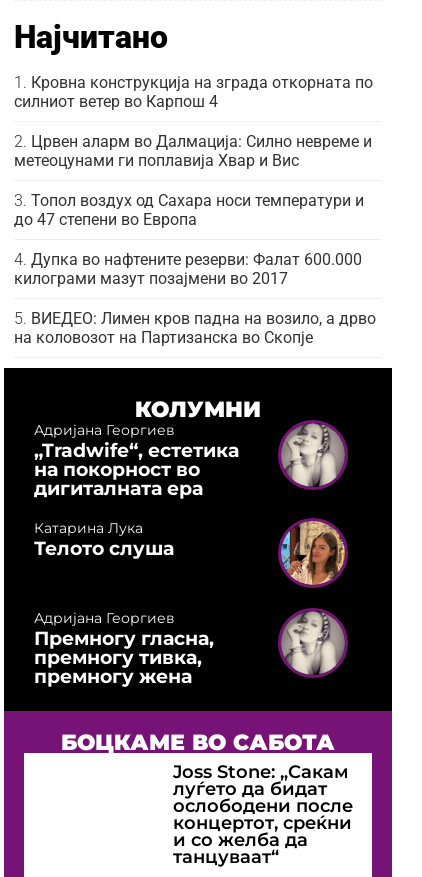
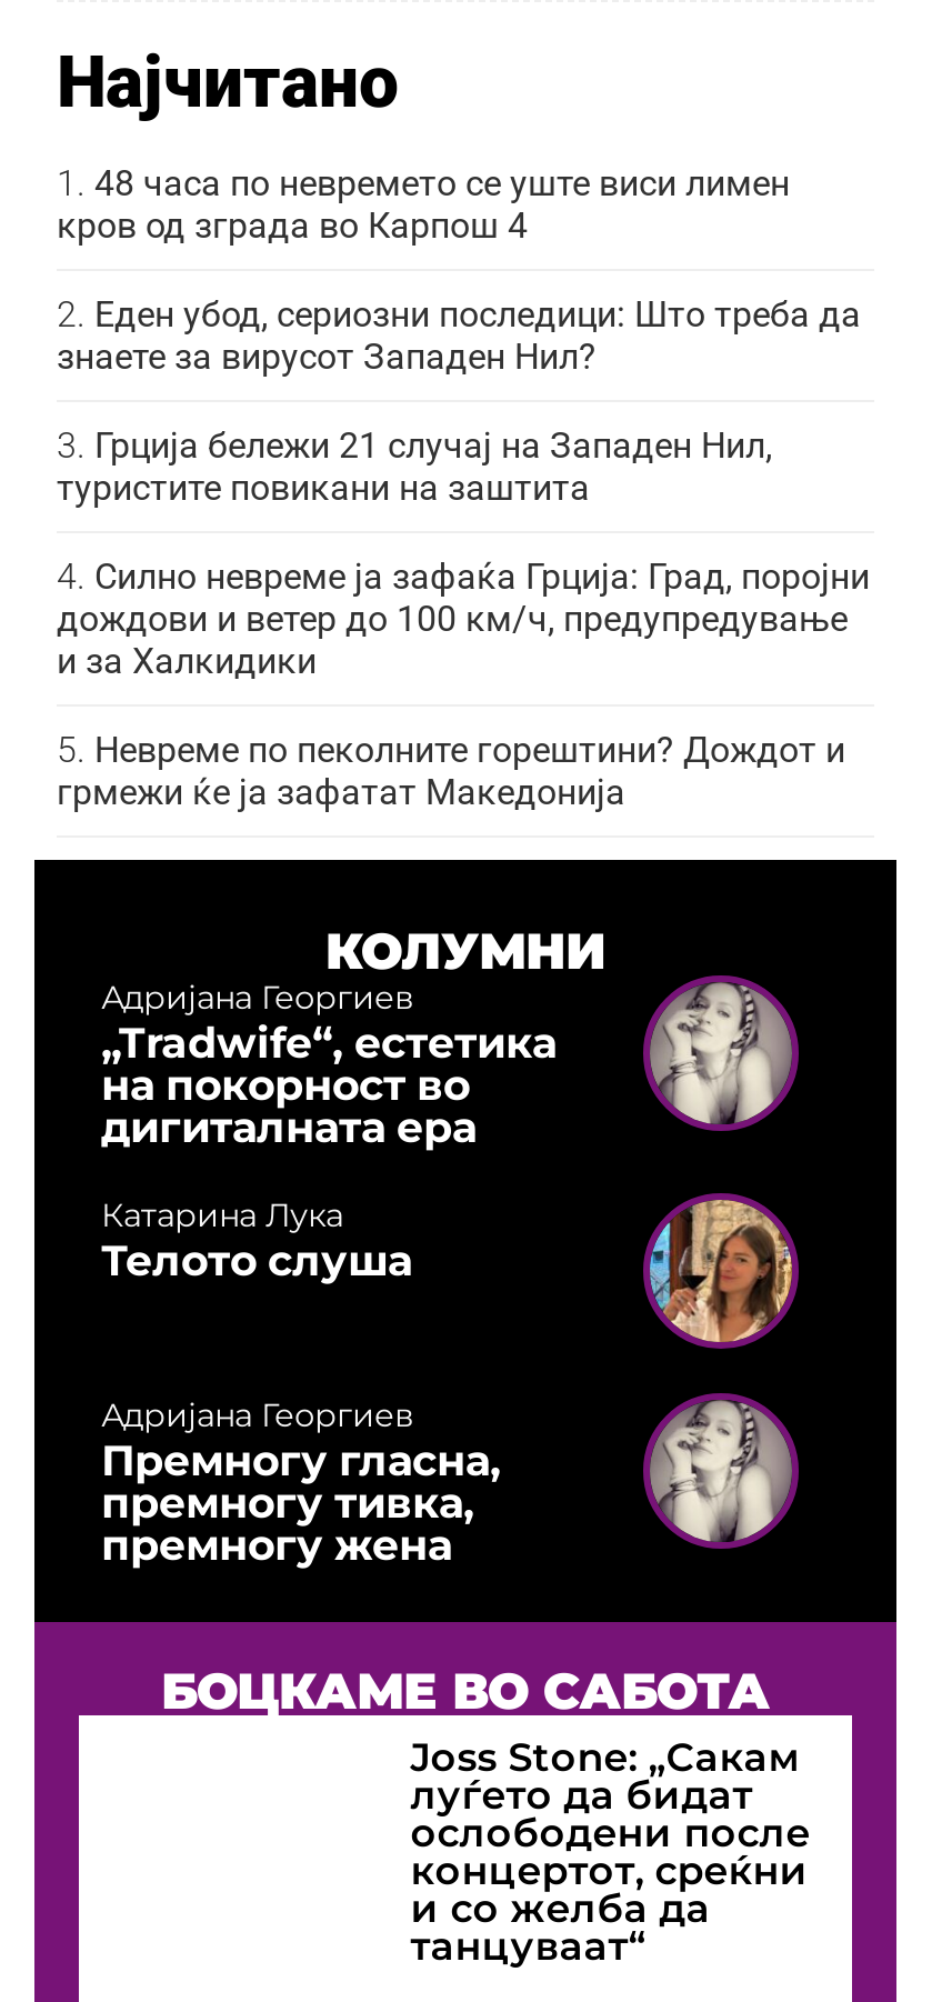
- Кровна конструкција на зграда откорната по
- силниот ветер во Карпош 4
+ 48 часа по невремето се уште виси лимен
+ кров од зграда во Карпош 4

- Црвен аларм во Далмација: Силно невреме и
- метеоцунами ги поплавија Хвар и Вис
+ Еден убод, сериозни последици: Што треба да
+ знаете за вирусот Западен Нил?

- Топол воздух од Сахара носи температури и
- до 47 степени во Европа
+ Грција бележи 21 случај на Западен Нил,
+ туристите повикани на заштита

- Дупка во нафтените резерви: Фалат 600.000
- килограми мазут позајмени во 2017
+ Силно невреме ја зафаќа Грција: Град, поројни
+ дождови и ветер до 100 км/ч, предупредување
+ и за Халкидики

- ВИЕДЕО: Лимен кров падна на возило, а дрво
- на коловозот на Партизанска во Скопје
+ Невреме по пеколните горештини? Дождот и
+ грмежи ќе ја зафатат Македонија
